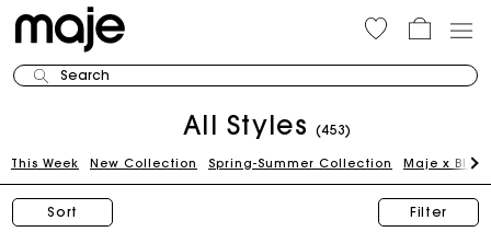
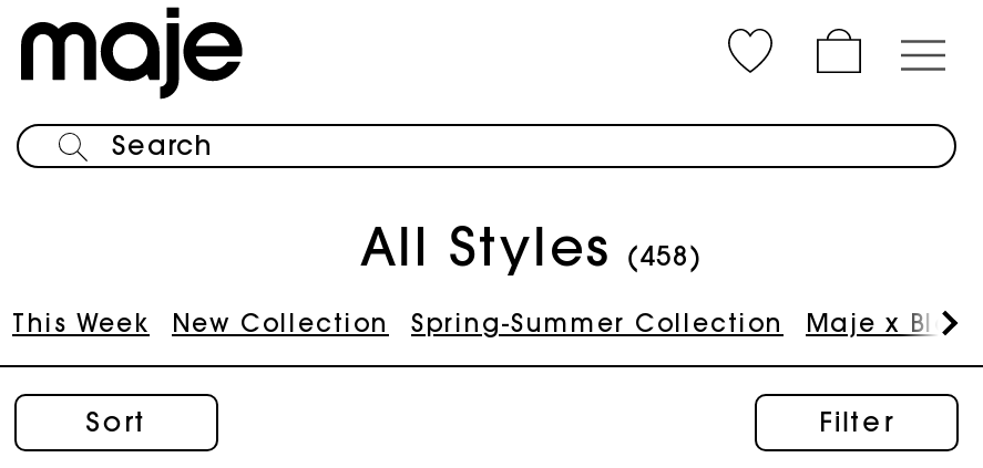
- All Styles (453)
+ All Styles (458)
